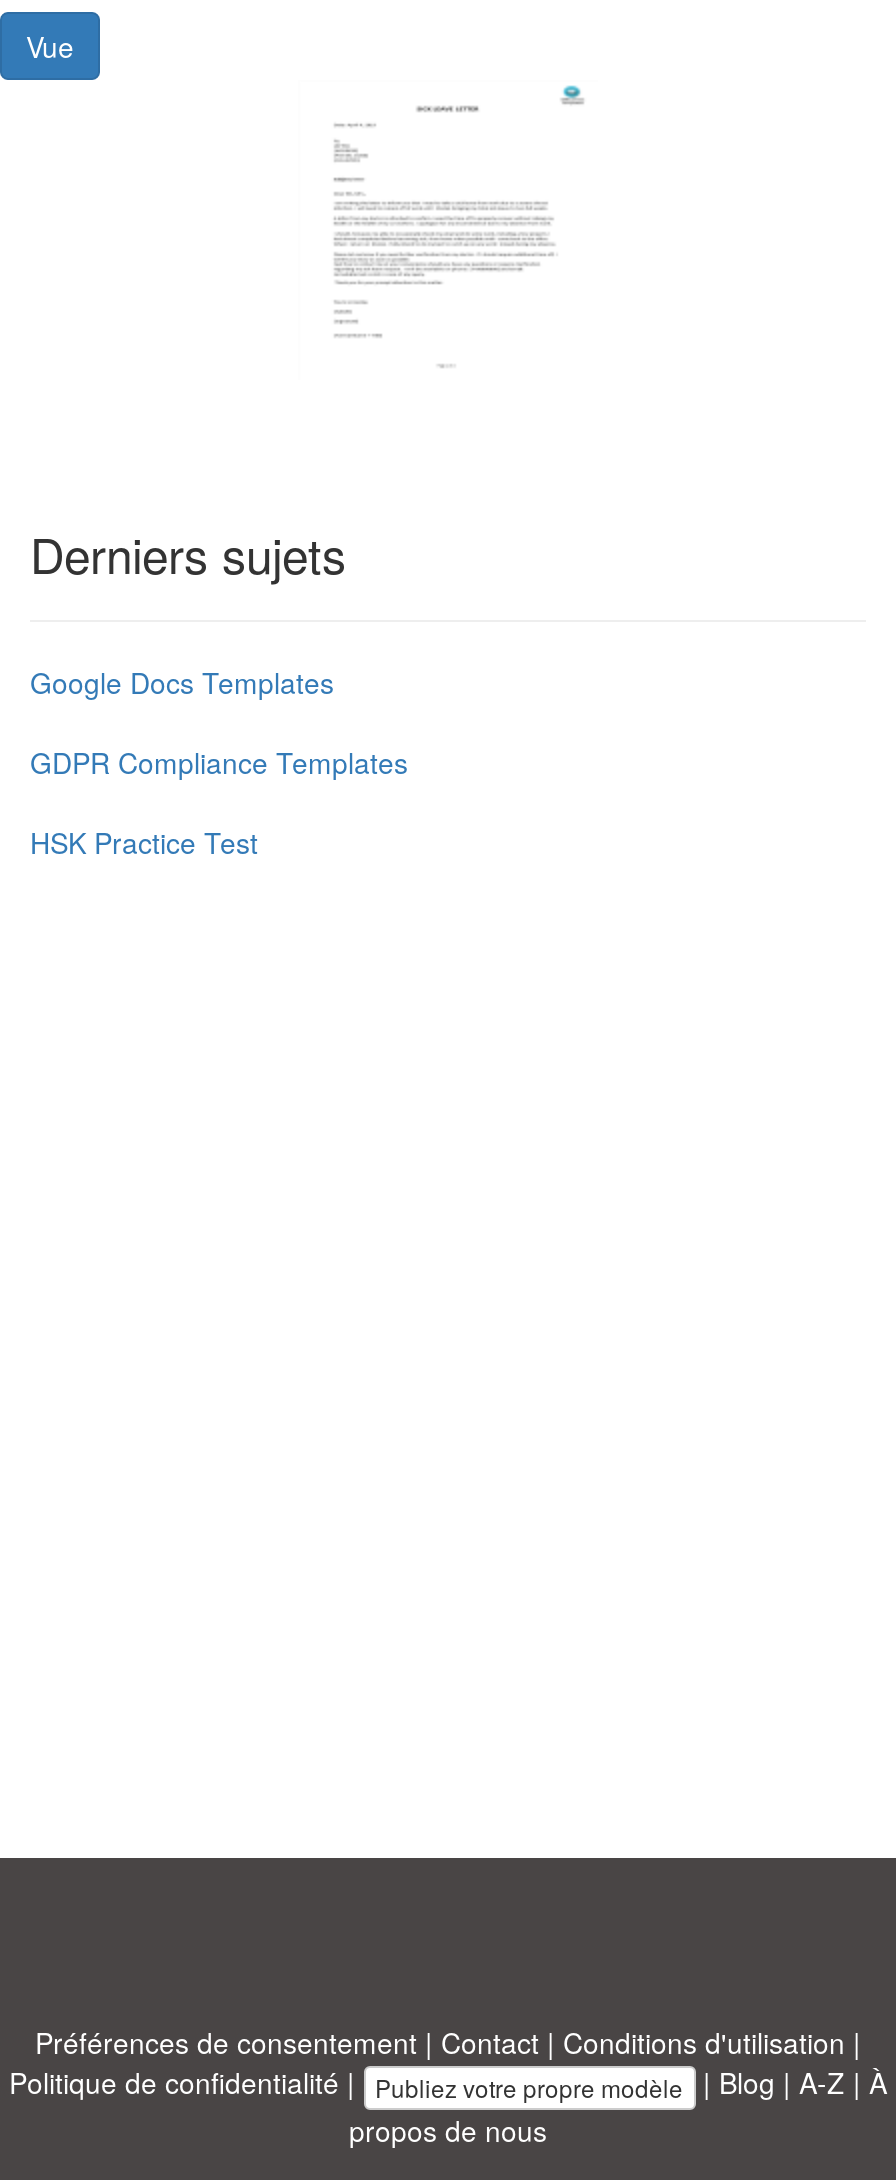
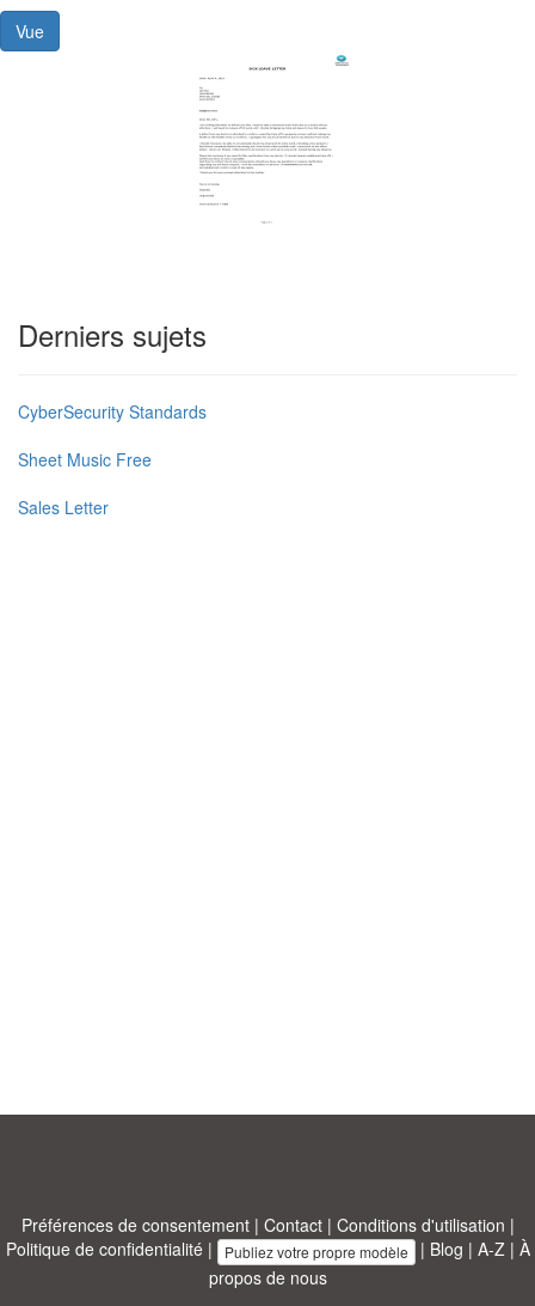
- Google Docs Templates
+ CyberSecurity Standards

- GDPR Compliance Templates
+ Sheet Music Free

- HSK Practice Test
+ Sales Letter
